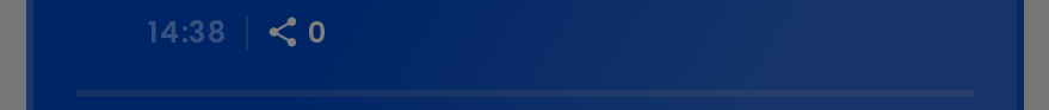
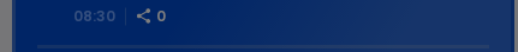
- 14:38 0
+ 08:30 0
